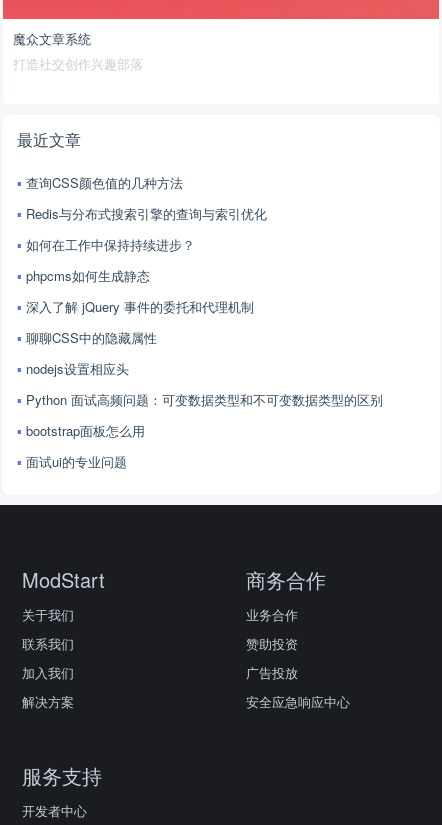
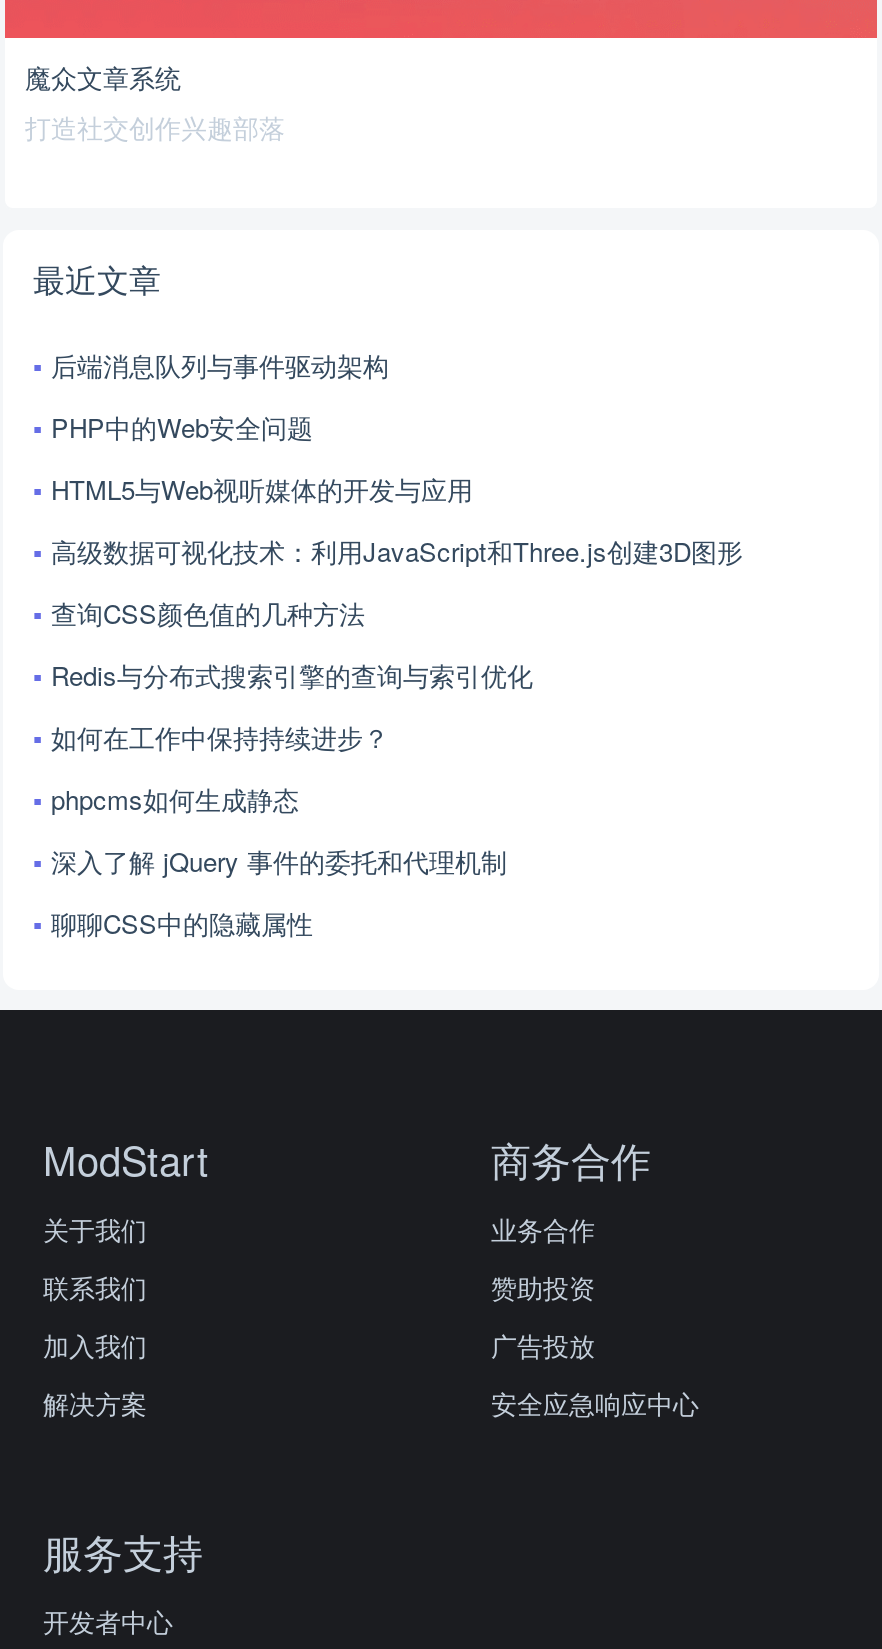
+ 后端消息队列与事件驱动架构
+ PHP中的Web安全问题
+ HTML5与Web视听媒体的开发与应用
+ 高级数据可视化技术：利用JavaScript和Three.js创建3D图形

moved down: 查询CSS颜色值的几种方法 | Redis与分布式搜索引擎的查询与索引优化 | 如何在工作中保持持续进步？ | phpcms如何生成静态 | 深入了解 jQuery 事件的委托和代理机制 | 聊聊CSS中的隐藏属性

- nodejs设置相应头
- Python 面试高频问题：可变数据类型和不可变数据类型的区别
- bootstrap面板怎么用
- 面试ui的专业问题
